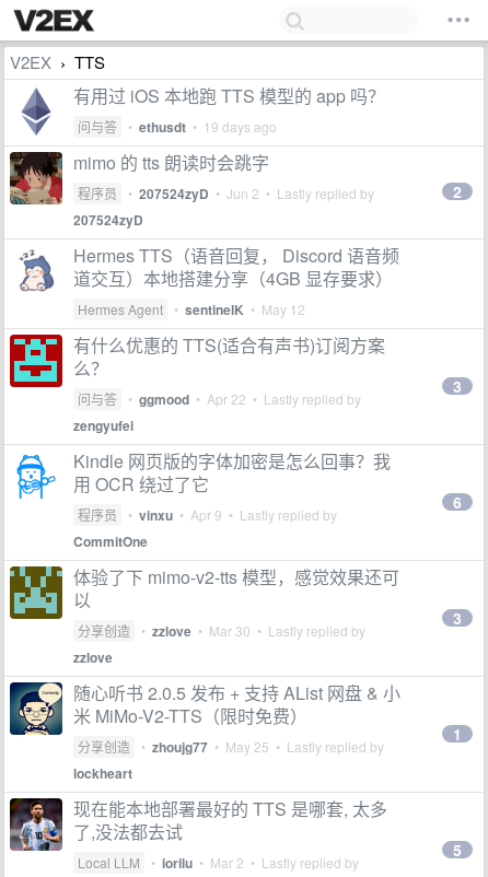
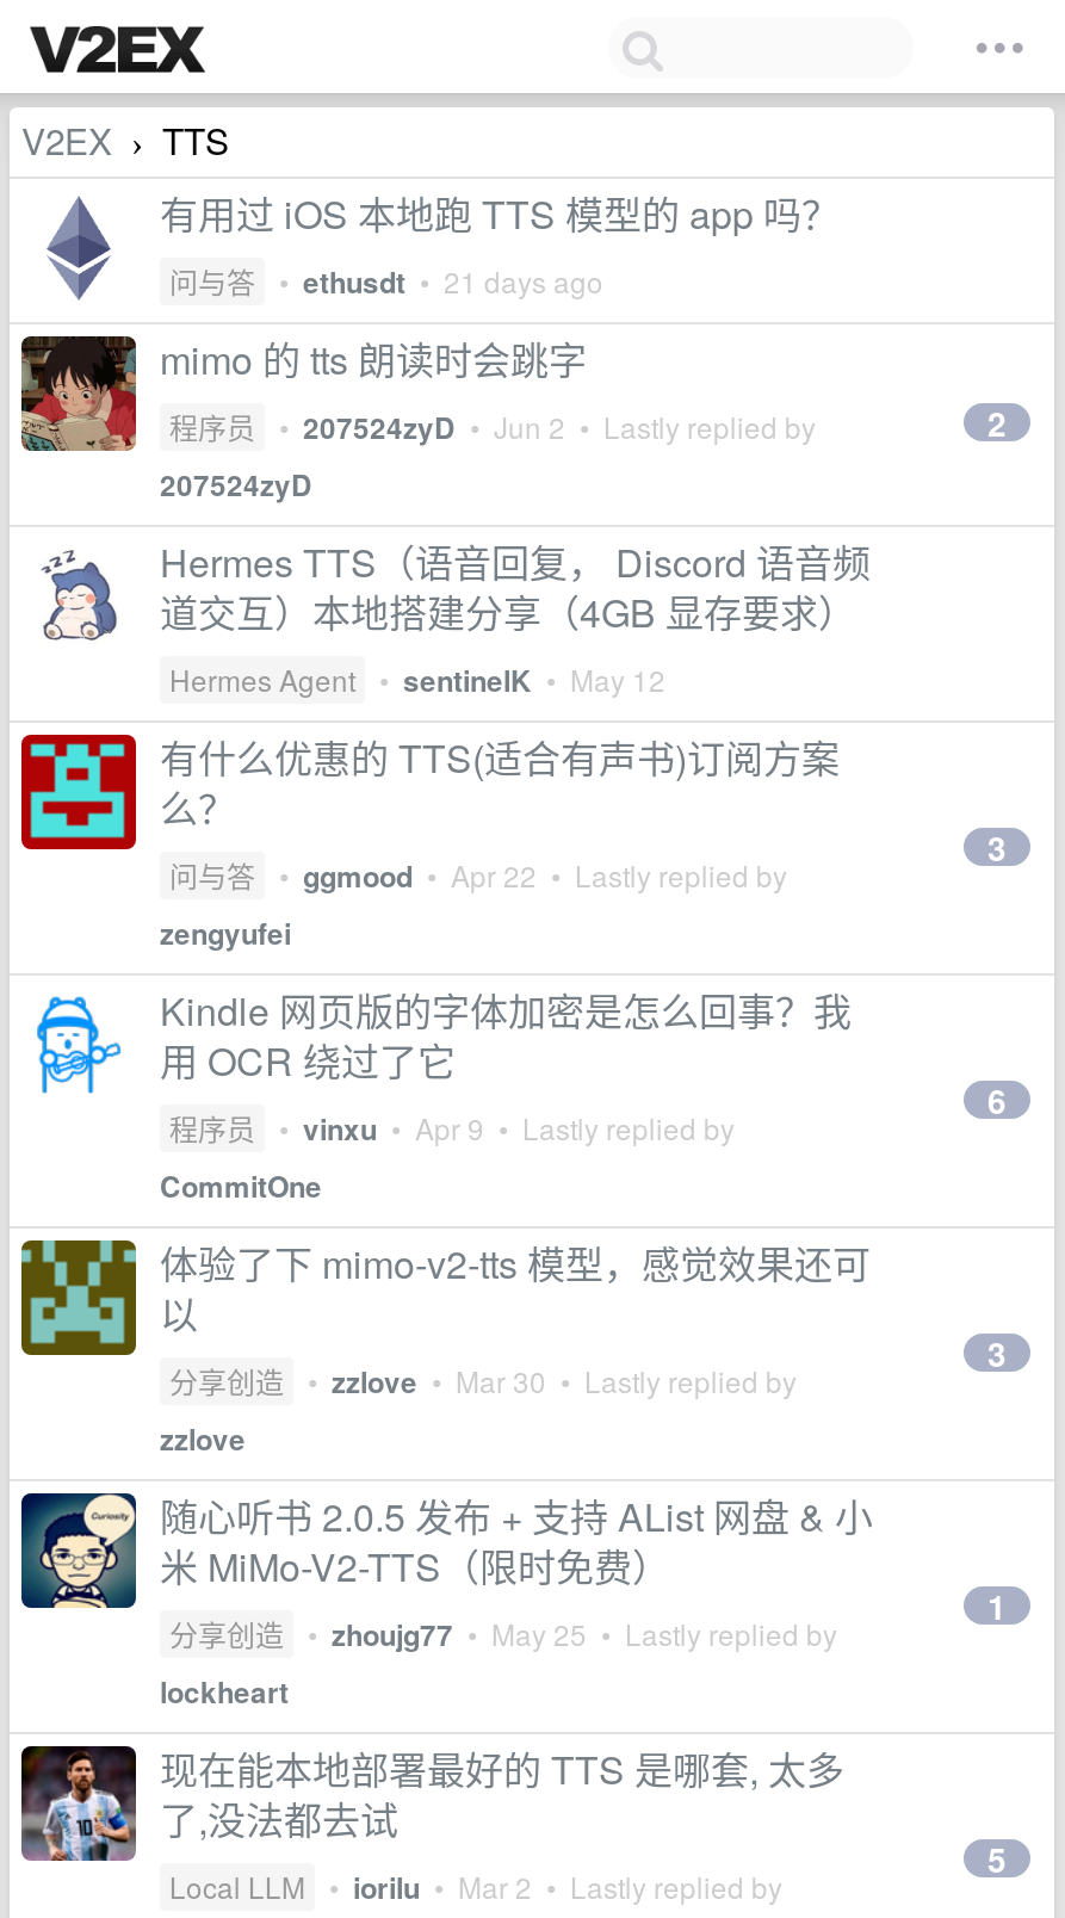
- 问与答 • ethusdt • 19 days ago
+ 问与答 • ethusdt • 21 days ago
